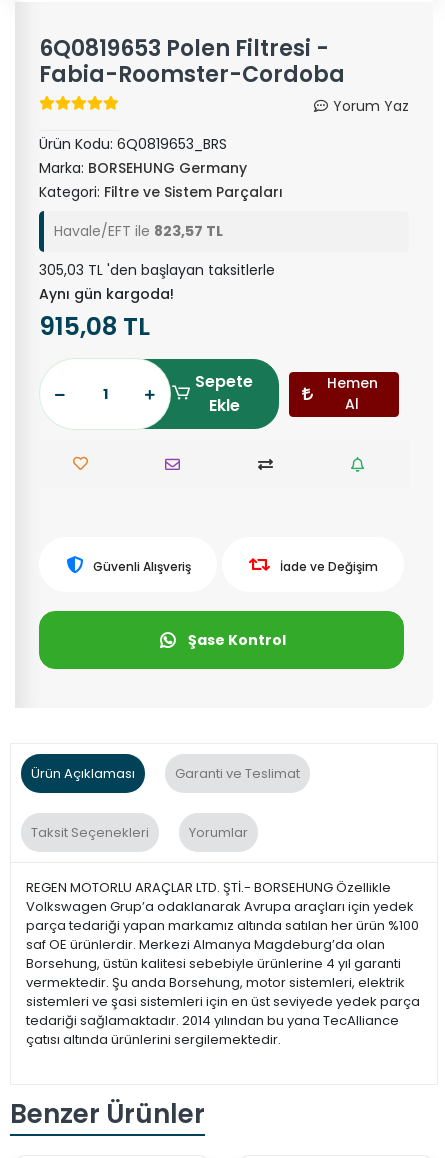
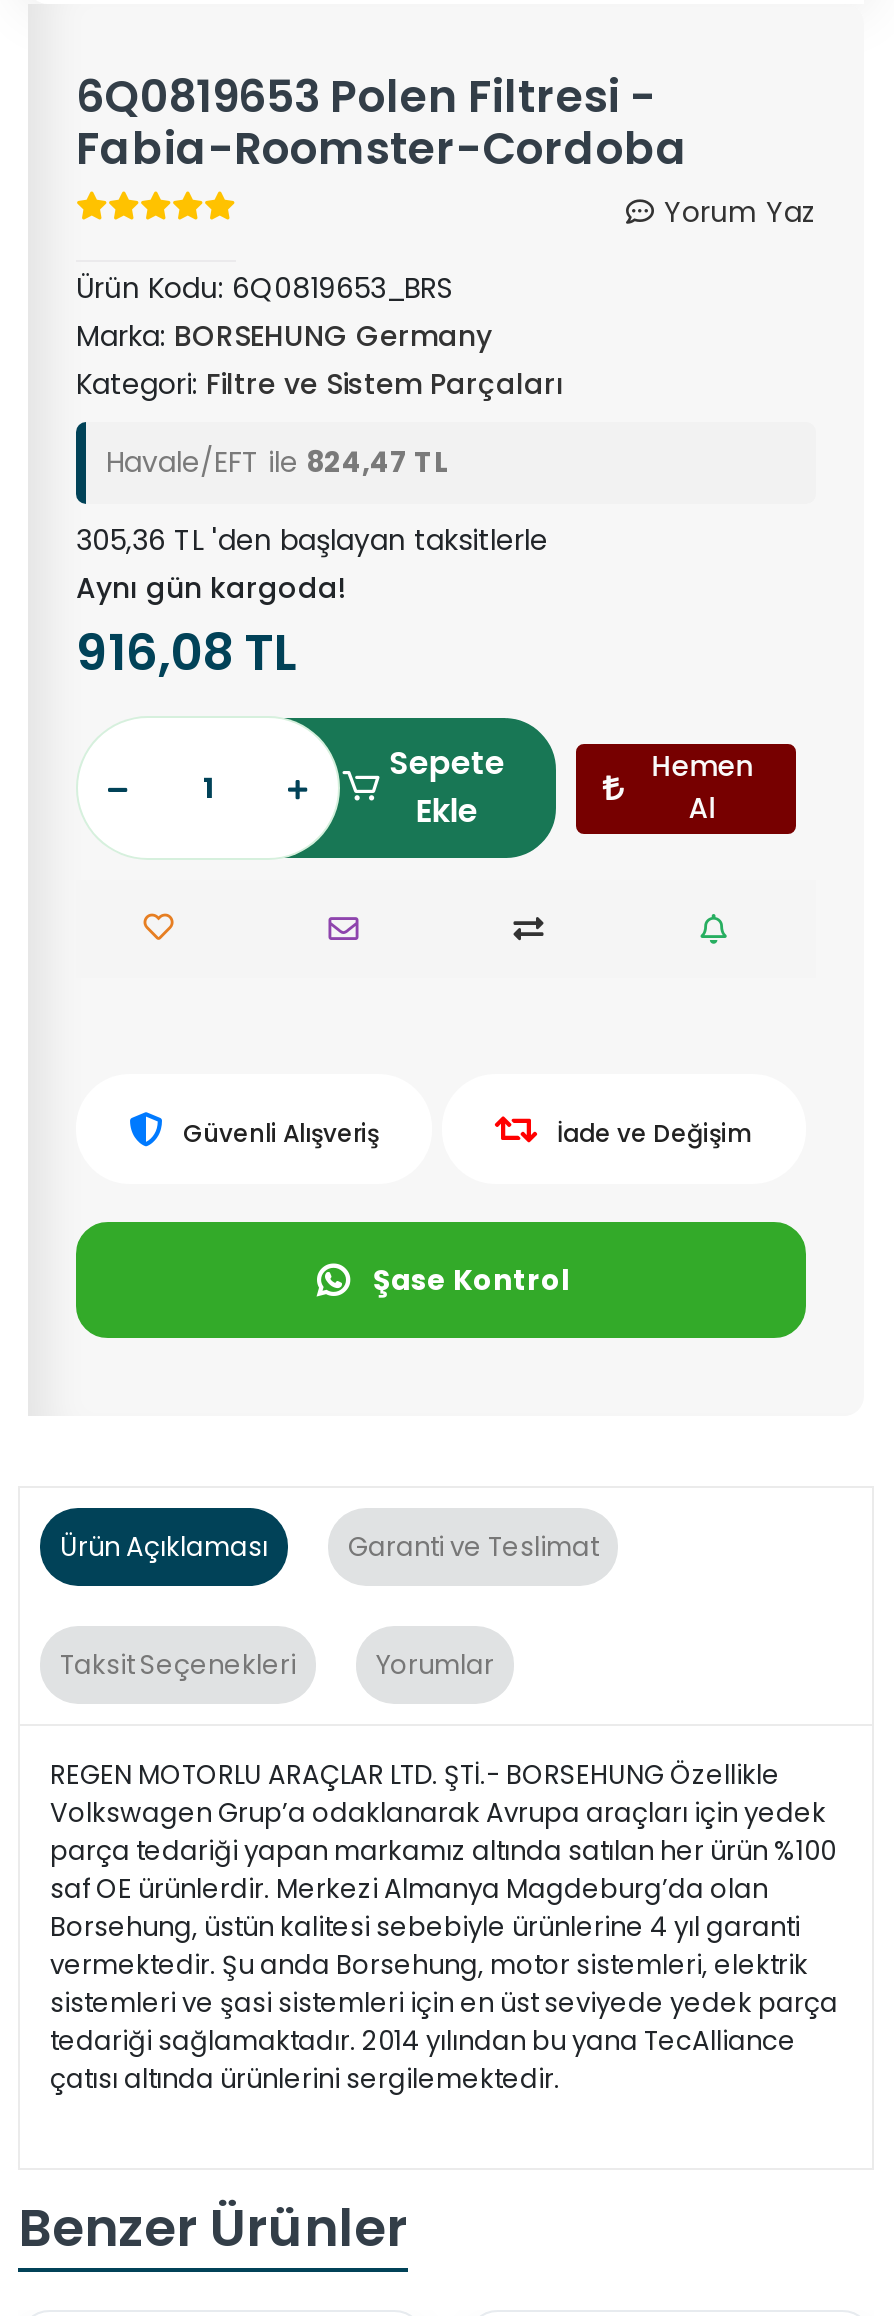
- Havale/EFT ile 823,57 TL
+ Havale/EFT ile 824,47 TL

- 305,03 TL 'den başlayan taksitlerle
+ 305,36 TL 'den başlayan taksitlerle

- 915,08 TL
+ 916,08 TL
